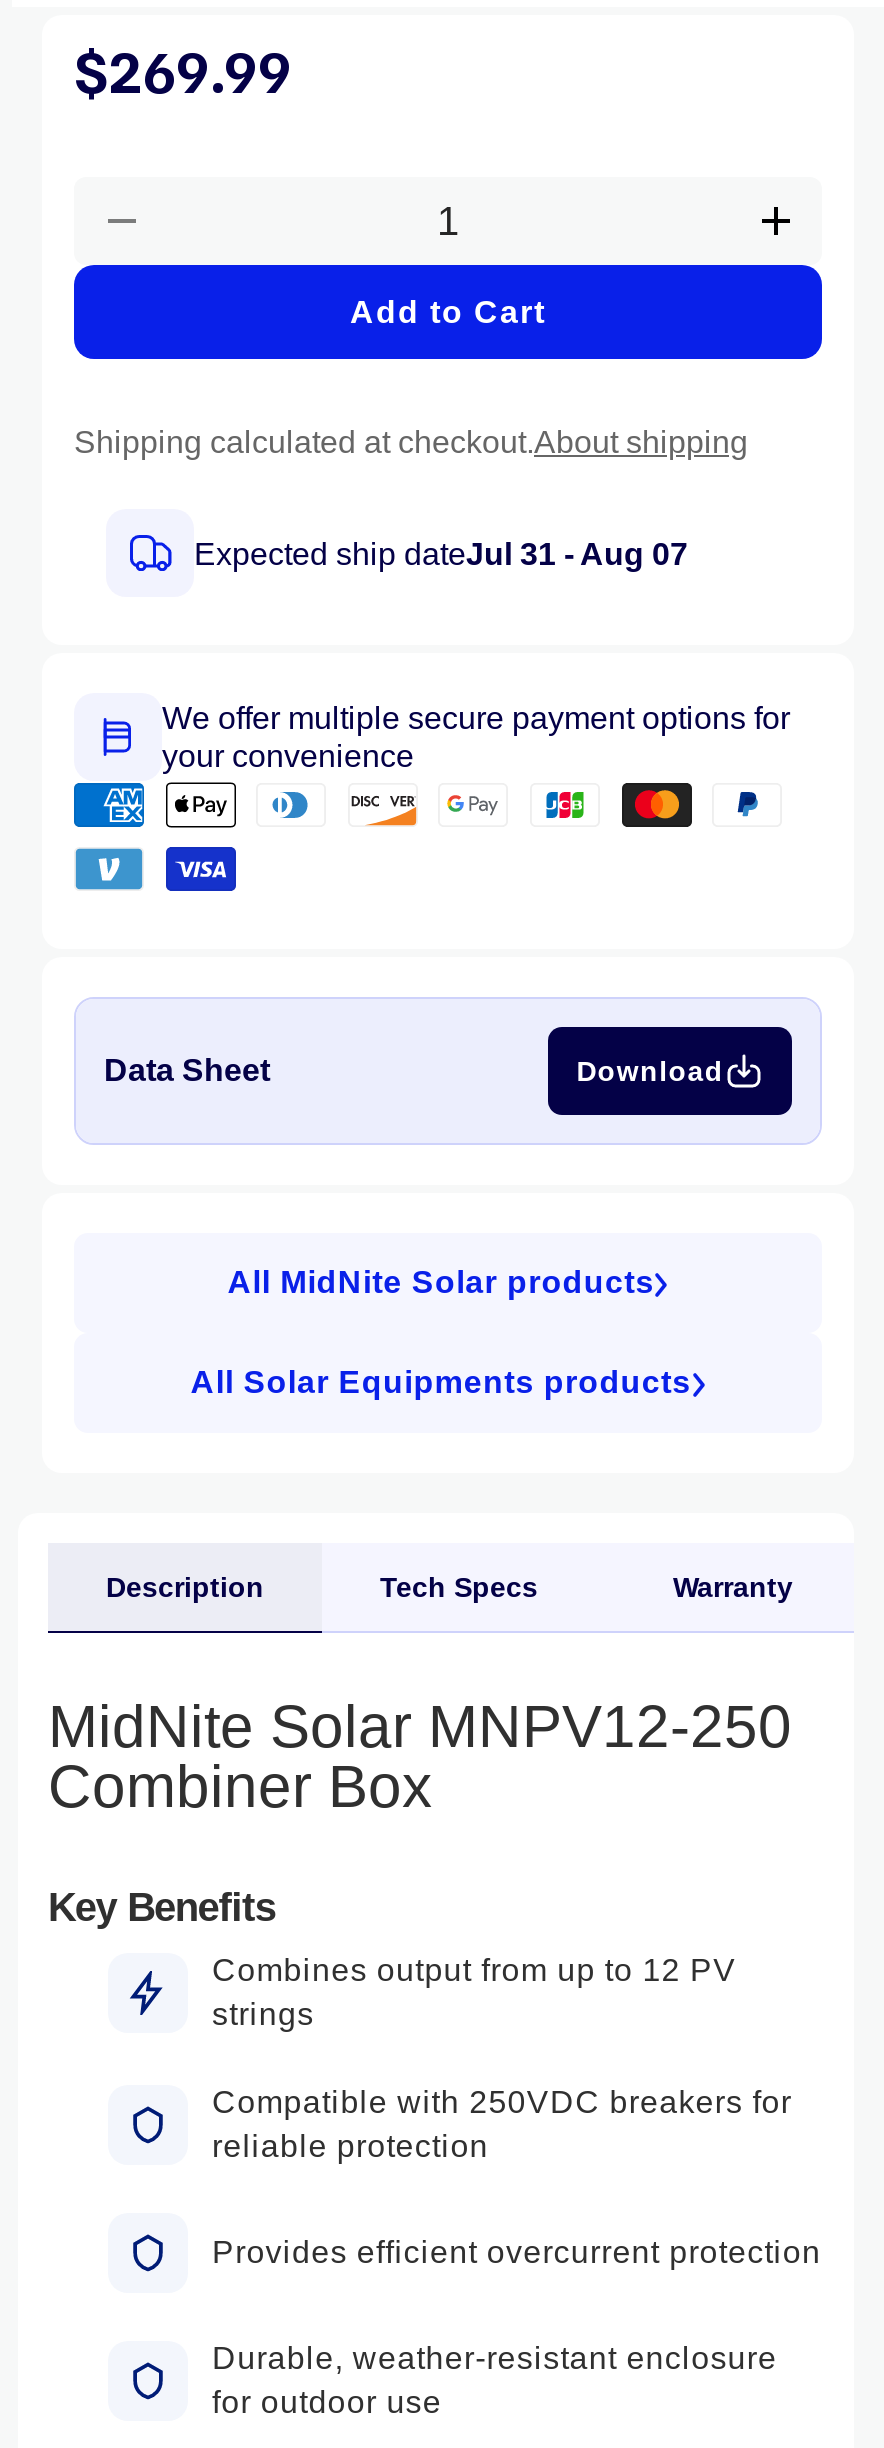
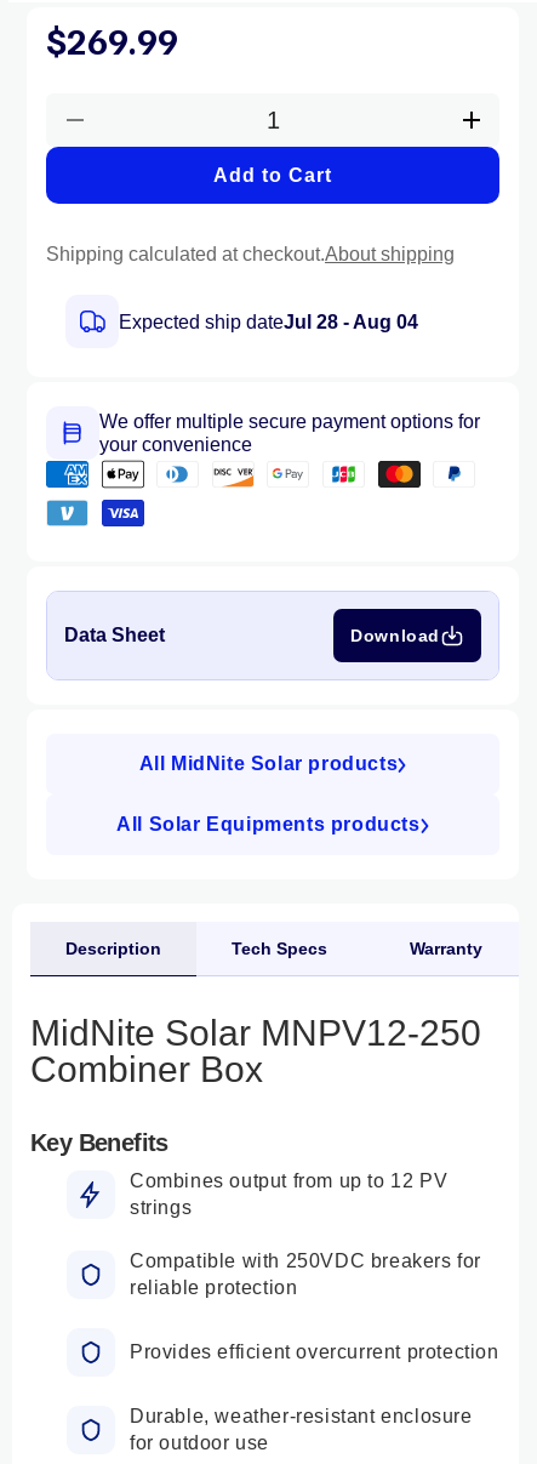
- Expected ship dateJul 31 - Aug 07
+ Expected ship dateJul 28 - Aug 04
